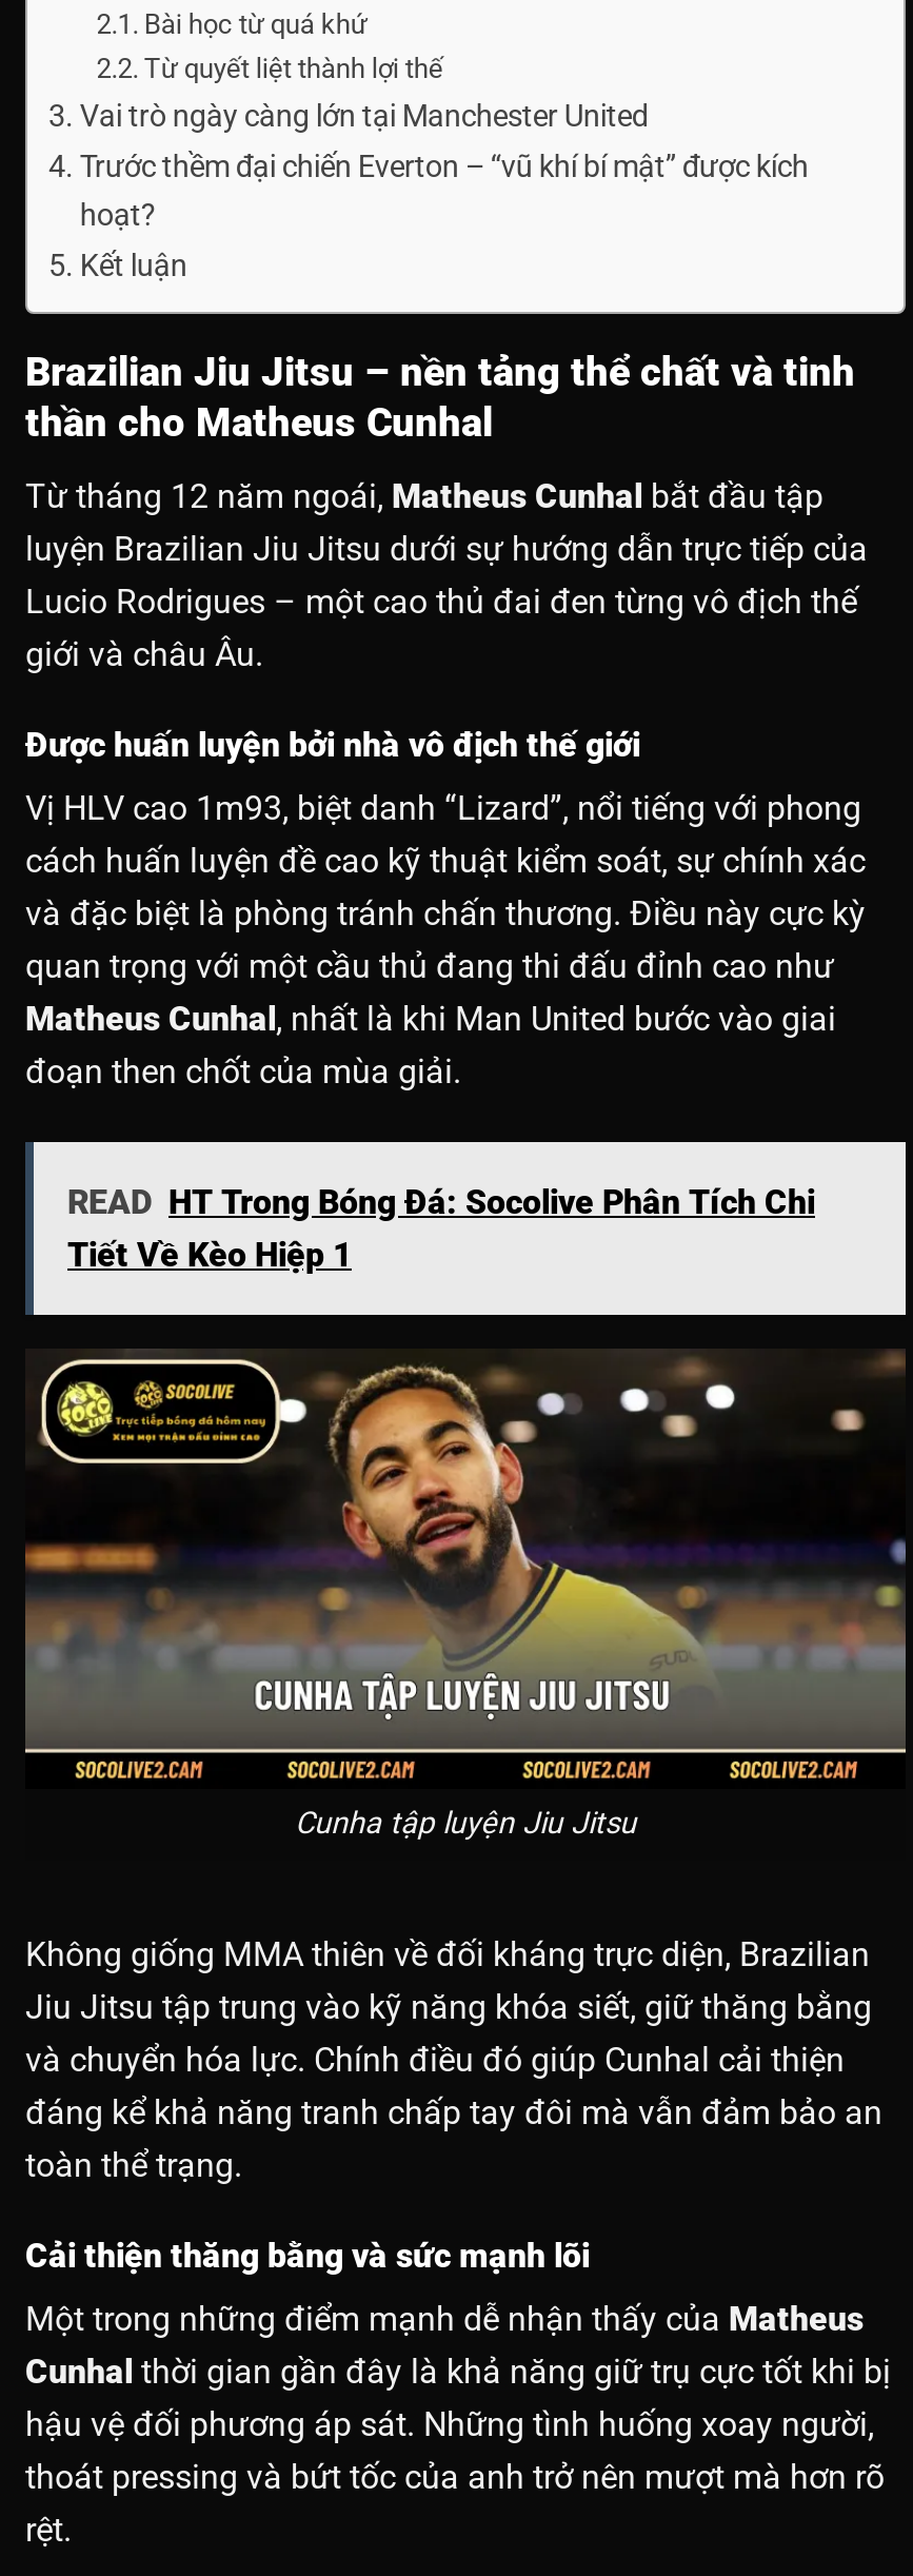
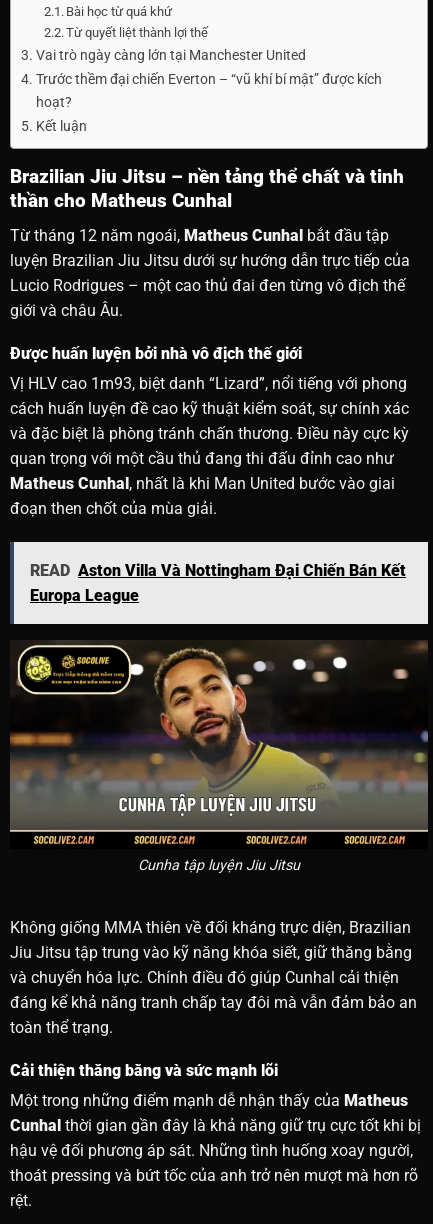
- READ HT Trong Bóng Đá: Socolive Phân Tích Chi
- Tiết Về Kèo Hiệp 1
+ READ Aston Villa Và Nottingham Đại Chiến Bán Kết
+ Europa League
